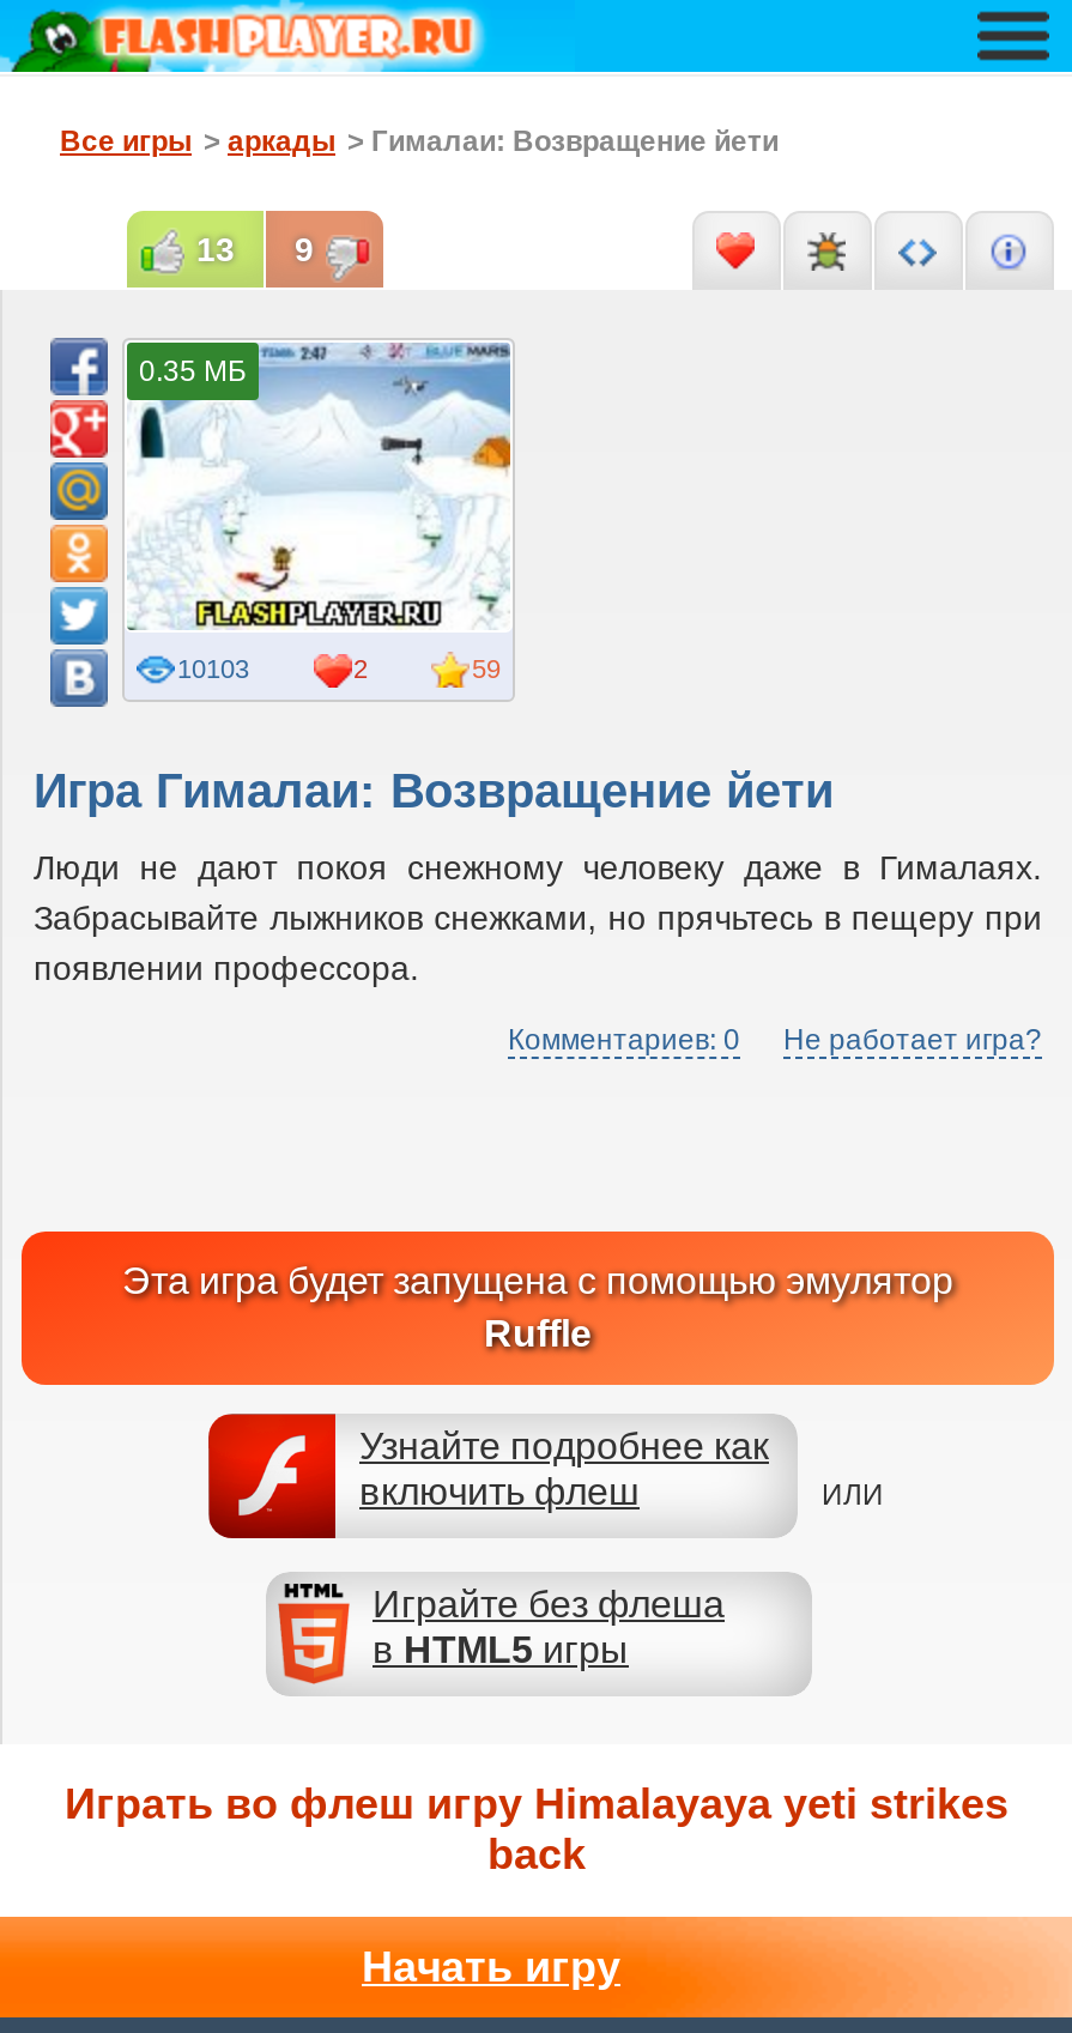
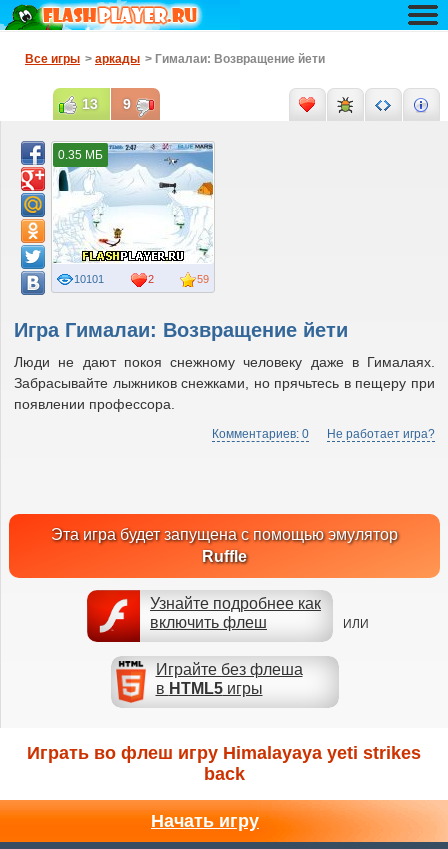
- 10103
+ 10101
